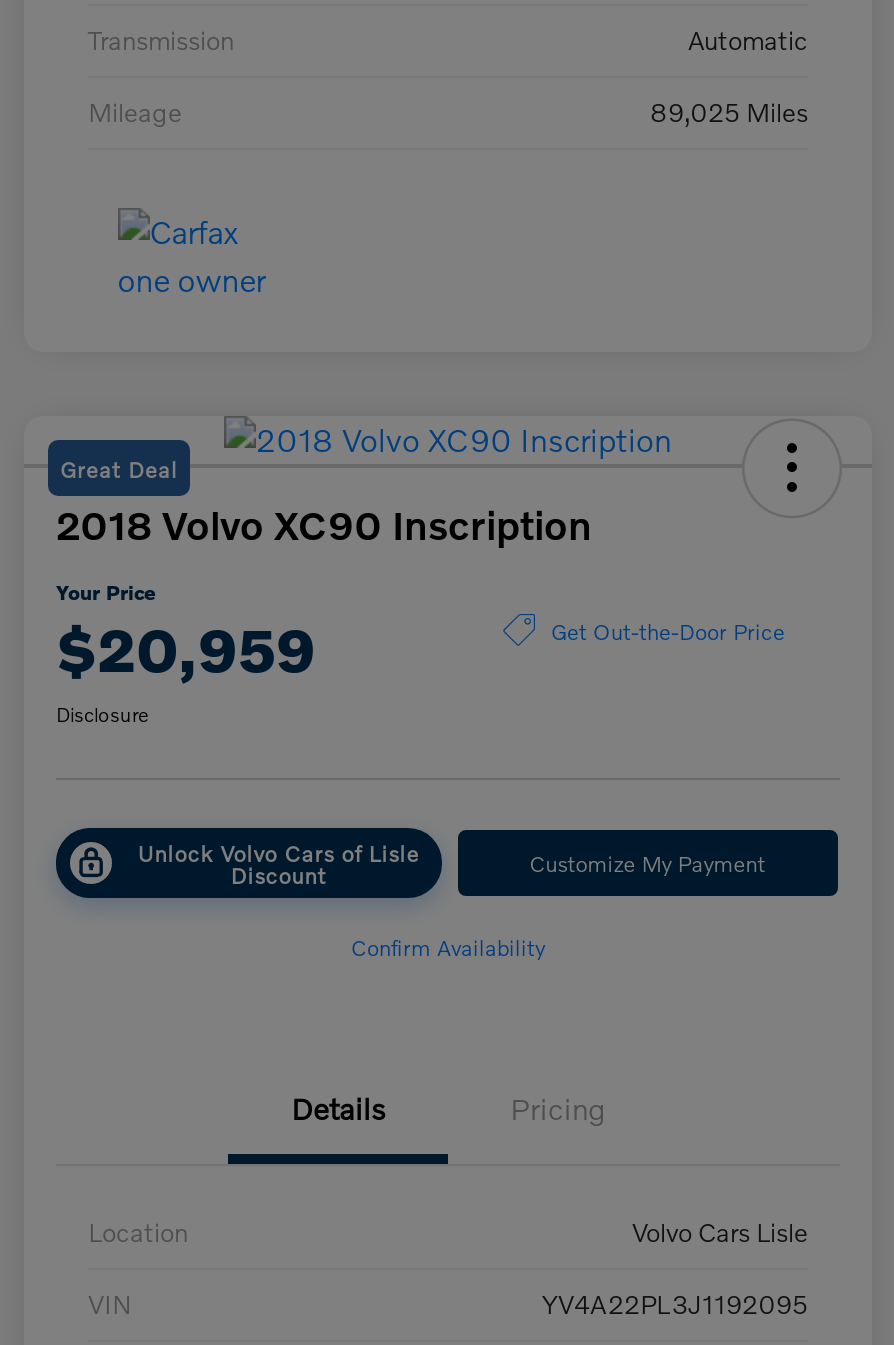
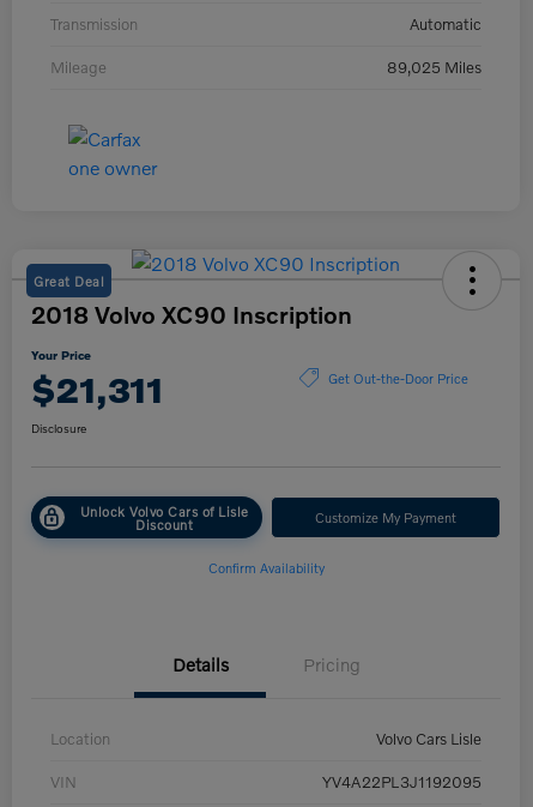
- $20,959
+ $21,311
